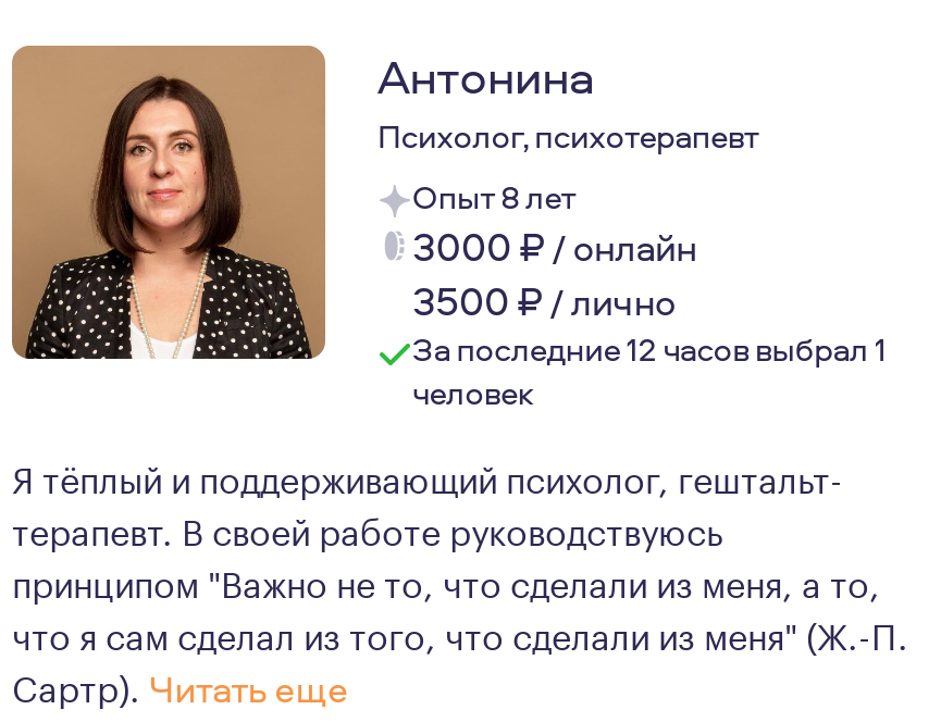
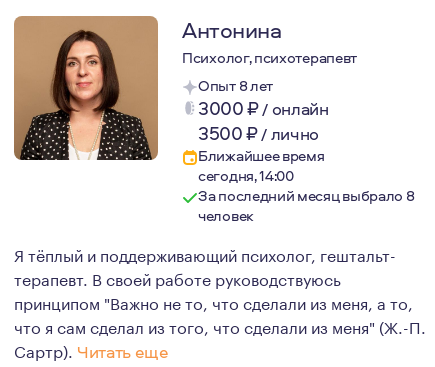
- За последние 12 часов выбрал 1
+ Ближайшее время
+ сегодня, 14:00
+ За последний месяц выбрало 8
